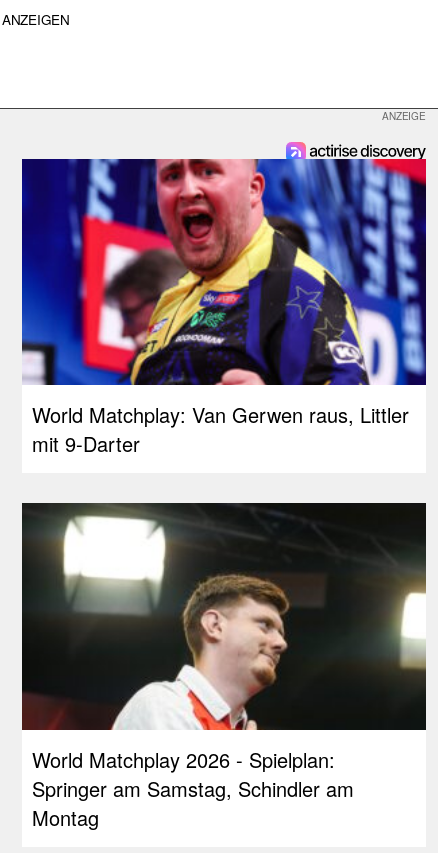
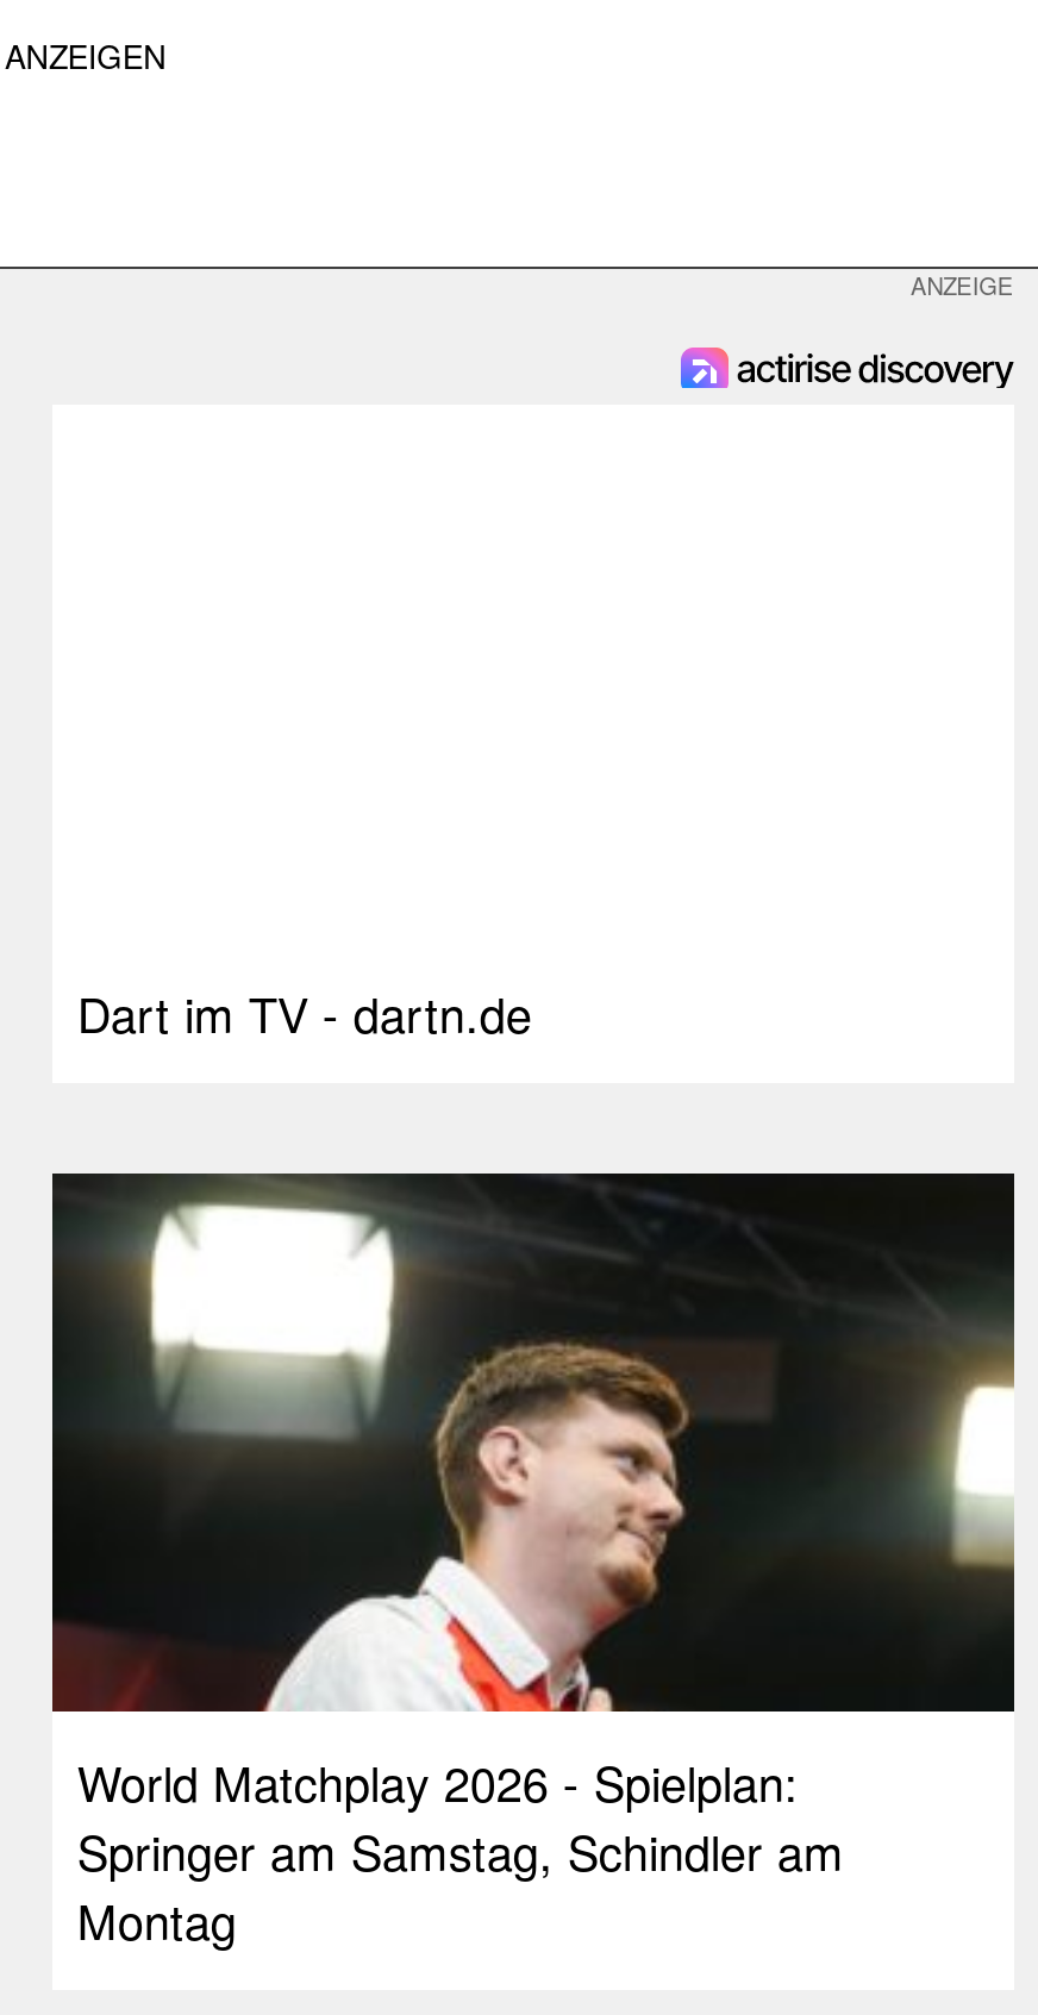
- [image]

- World Matchplay: Van Gerwen raus, Littler
- mit 9-Darter
+ Dart im TV - dartn.de
